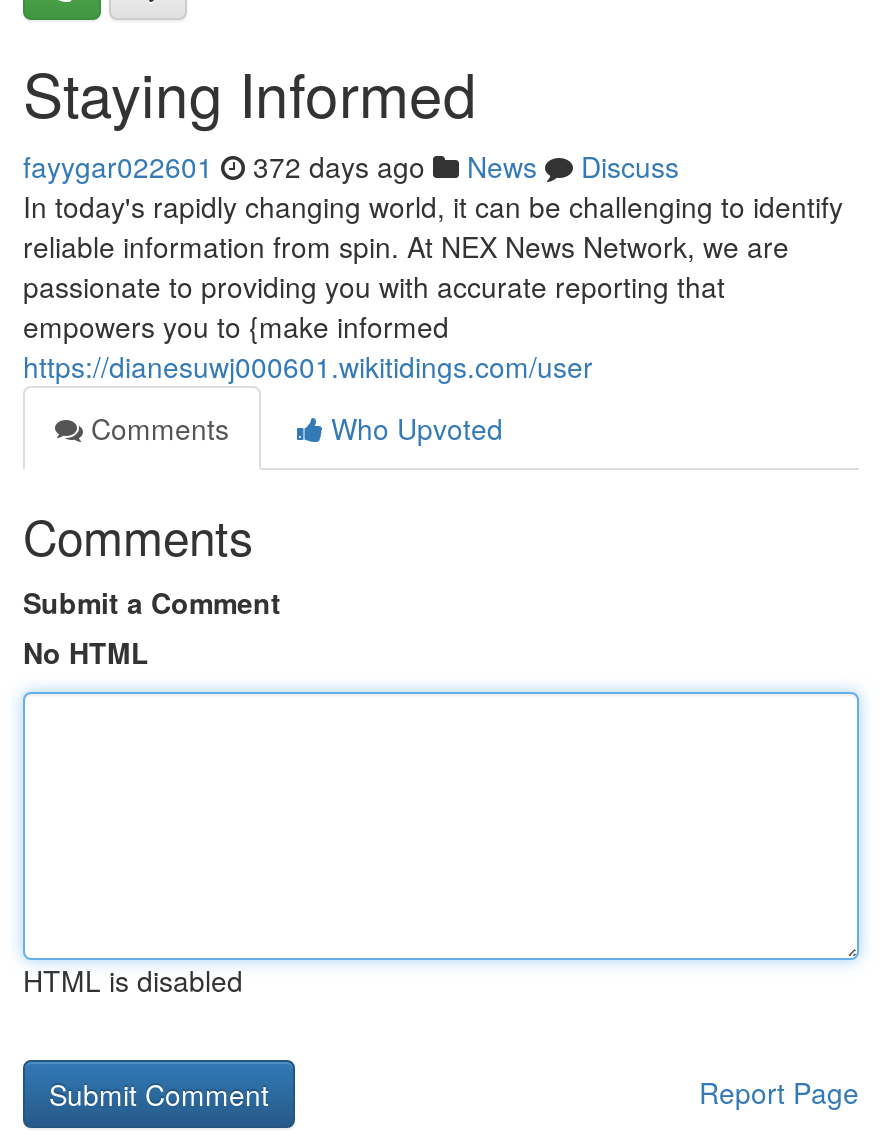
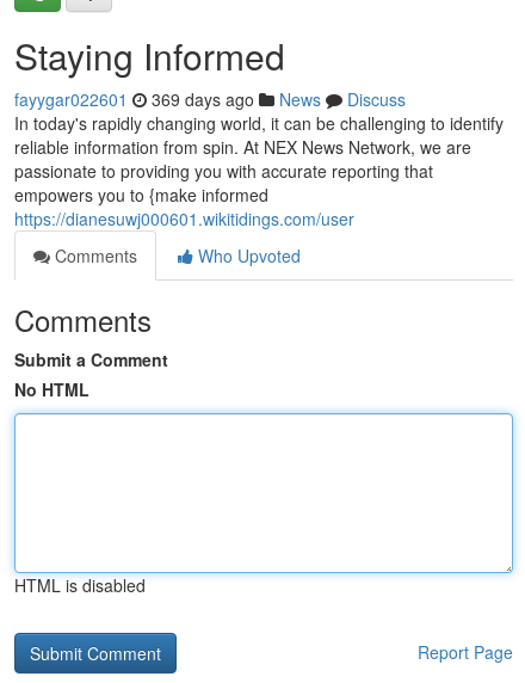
- fayygar022601 372 days ago News Discuss
+ fayygar022601 369 days ago News Discuss
